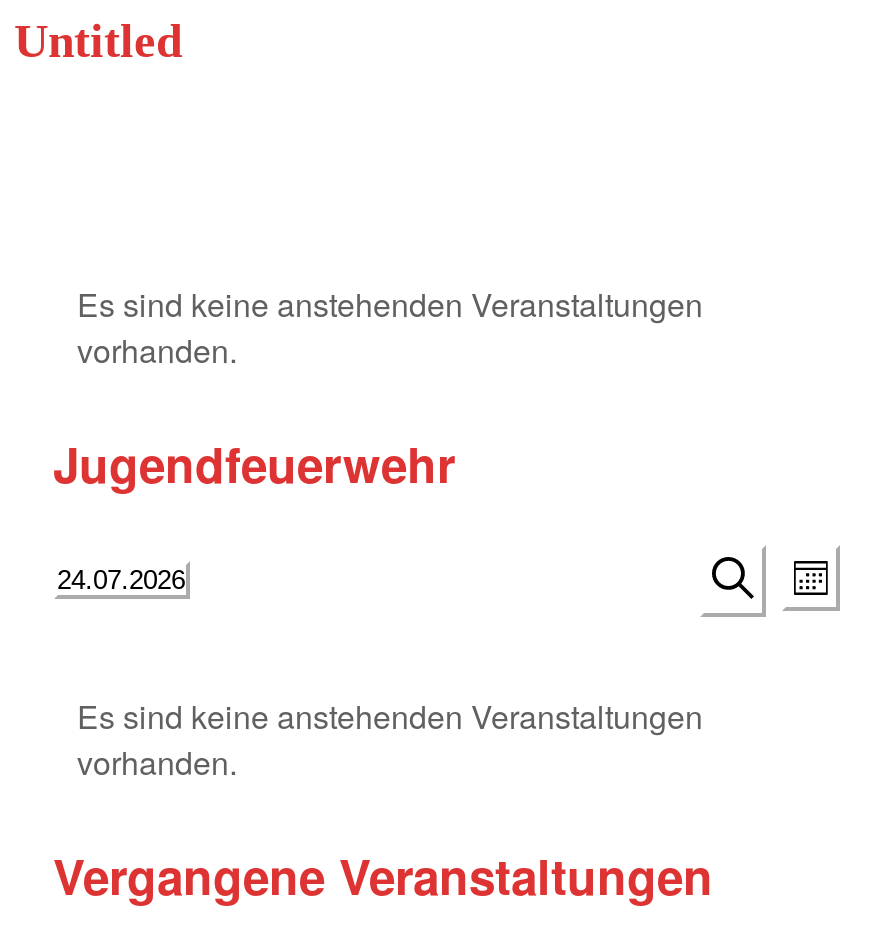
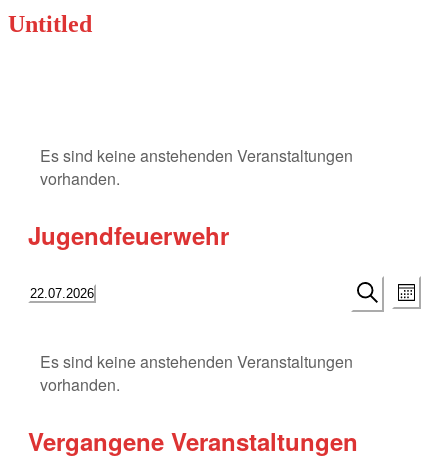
- 24.07.2026
+ 22.07.2026
